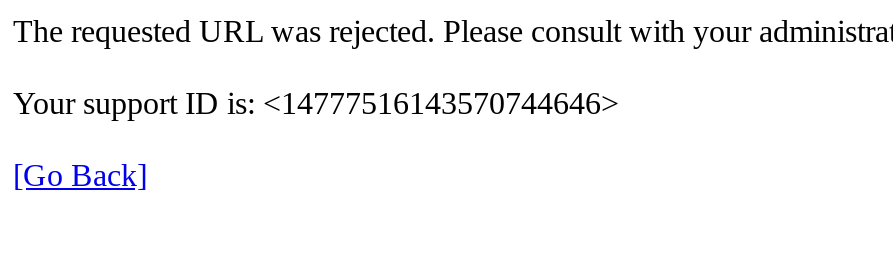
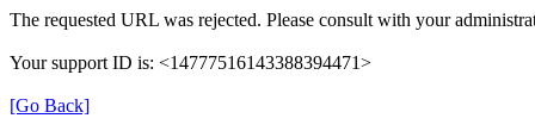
- Your support ID is: <14777516143570744646>
+ Your support ID is: <14777516143388394471>
